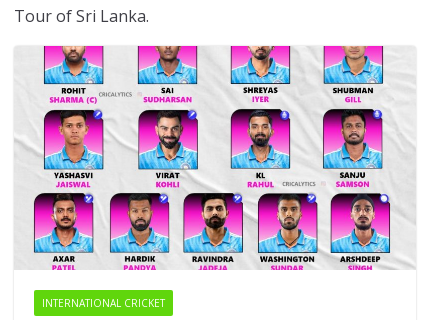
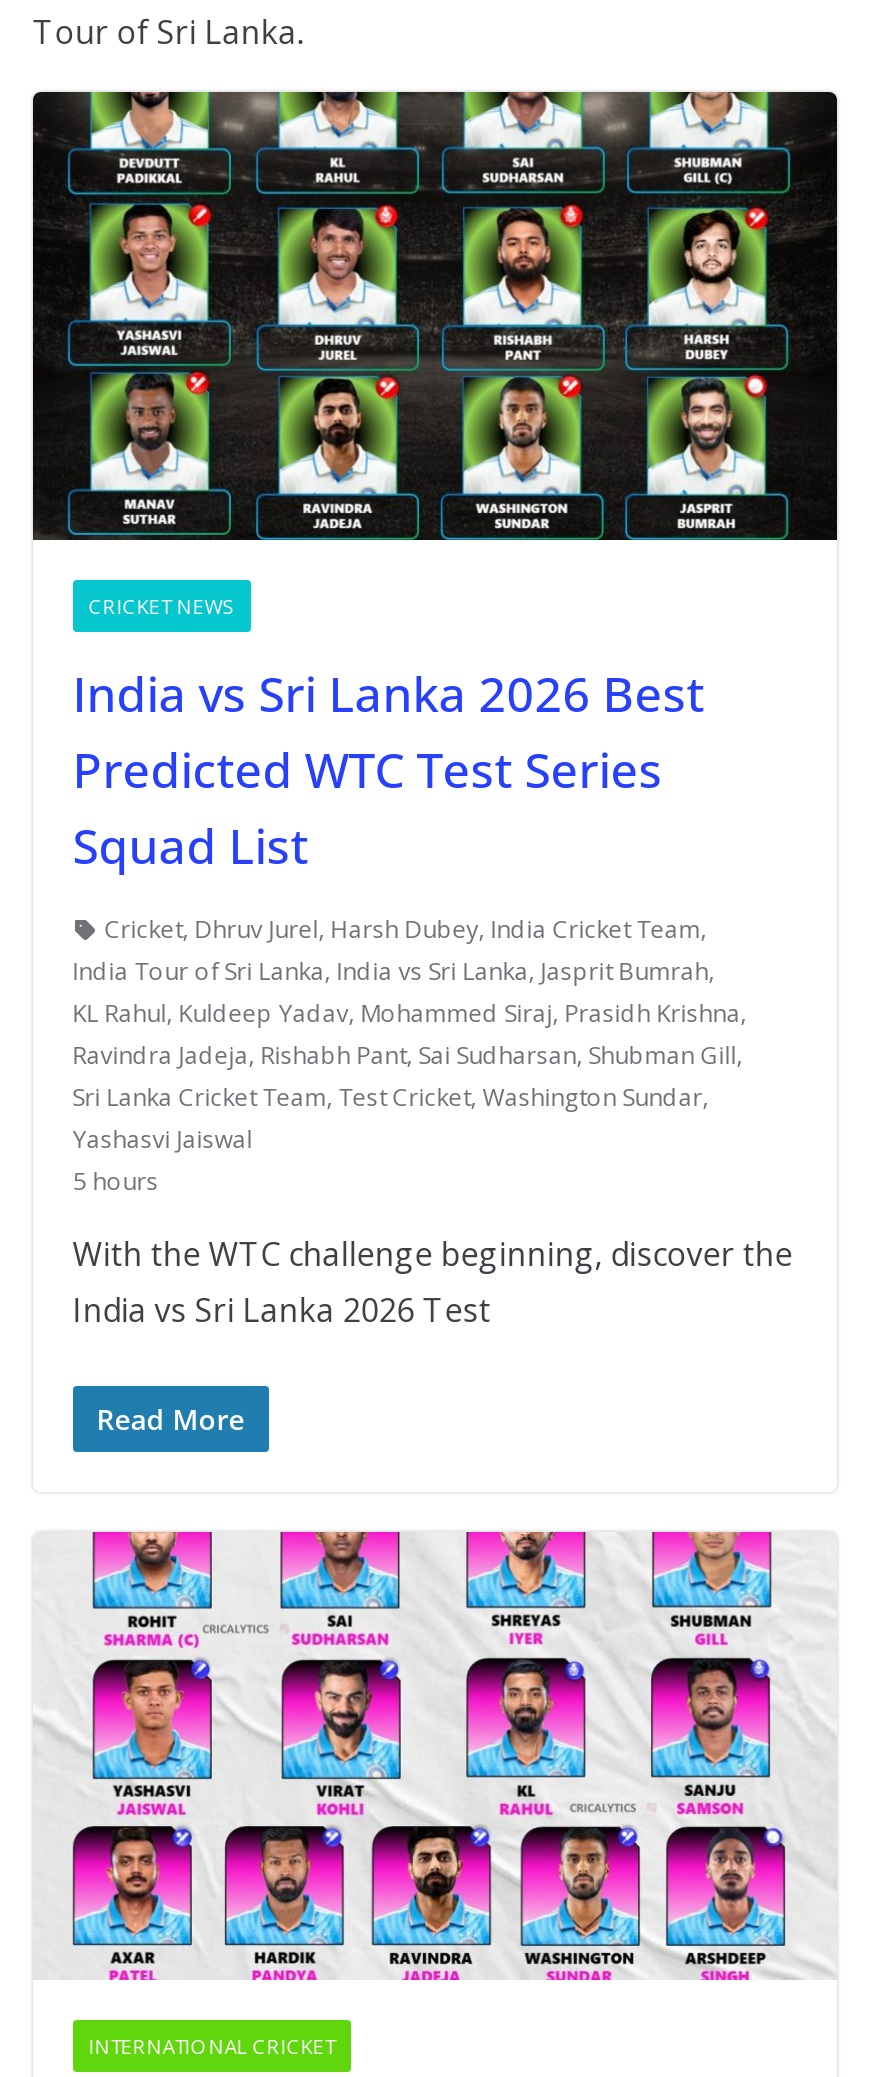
+ [image]
+ CRICKET NEWS
+ India vs Sri Lanka 2026 Best
+ Predicted WTC Test Series
+ Squad List
+ Cricket, Dhruv Jurel, Harsh Dubey, India Cricket Team,
+ India Tour of Sri Lanka, India vs Sri Lanka, Jasprit Bumrah,
+ KL Rahul, Kuldeep Yadav, Mohammed Siraj, Prasidh Krishna,
+ Ravindra Jadeja, Rishabh Pant, Sai Sudharsan, Shubman Gill,
+ Sri Lanka Cricket Team, Test Cricket, Washington Sundar,
+ Yashasvi Jaiswal
+ 5 hours
+ With the WTC challenge beginning, discover the
+ India vs Sri Lanka 2026 Test
+ Read More
